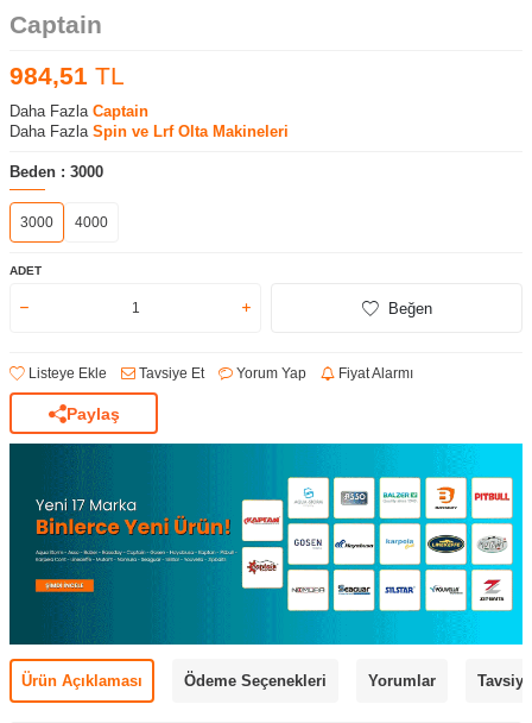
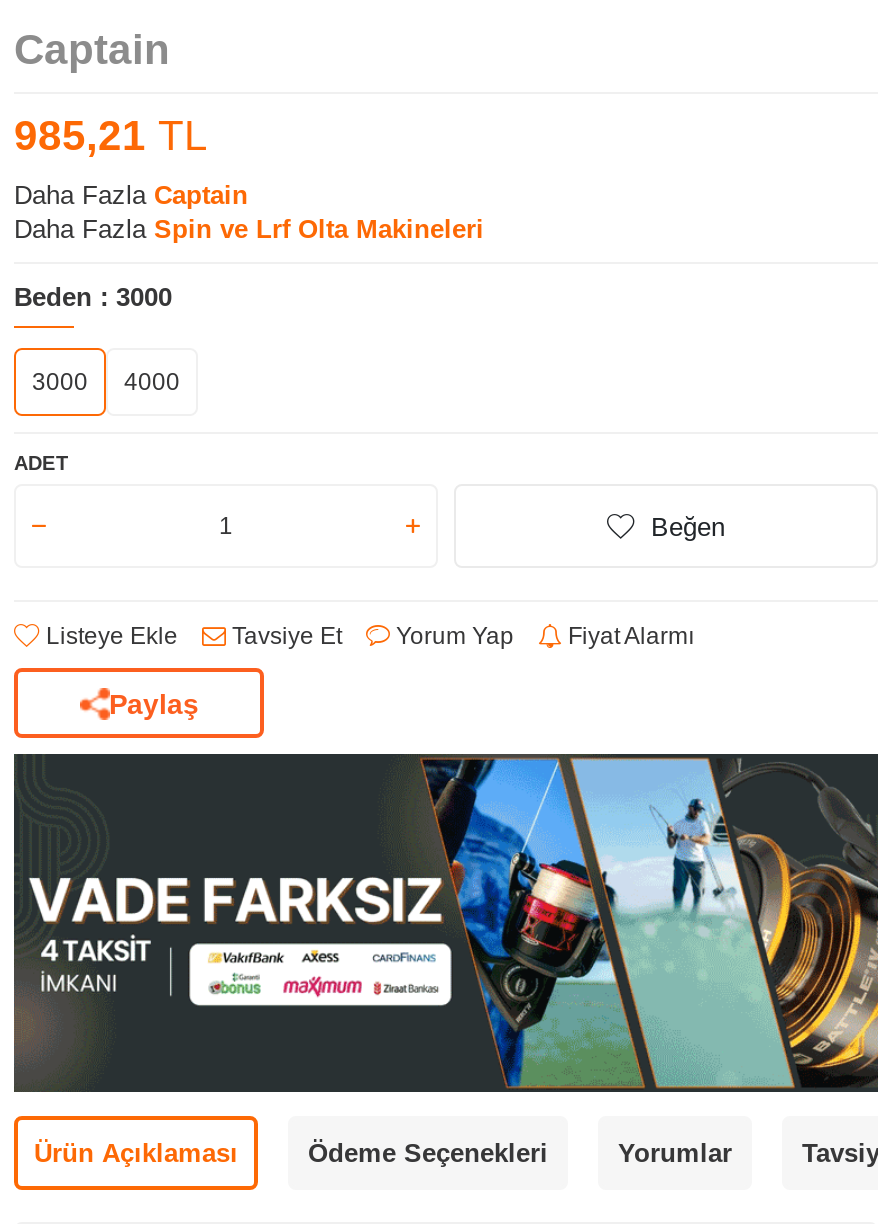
- 984,51 TL
+ 985,21 TL

- [image]
+ [image]
